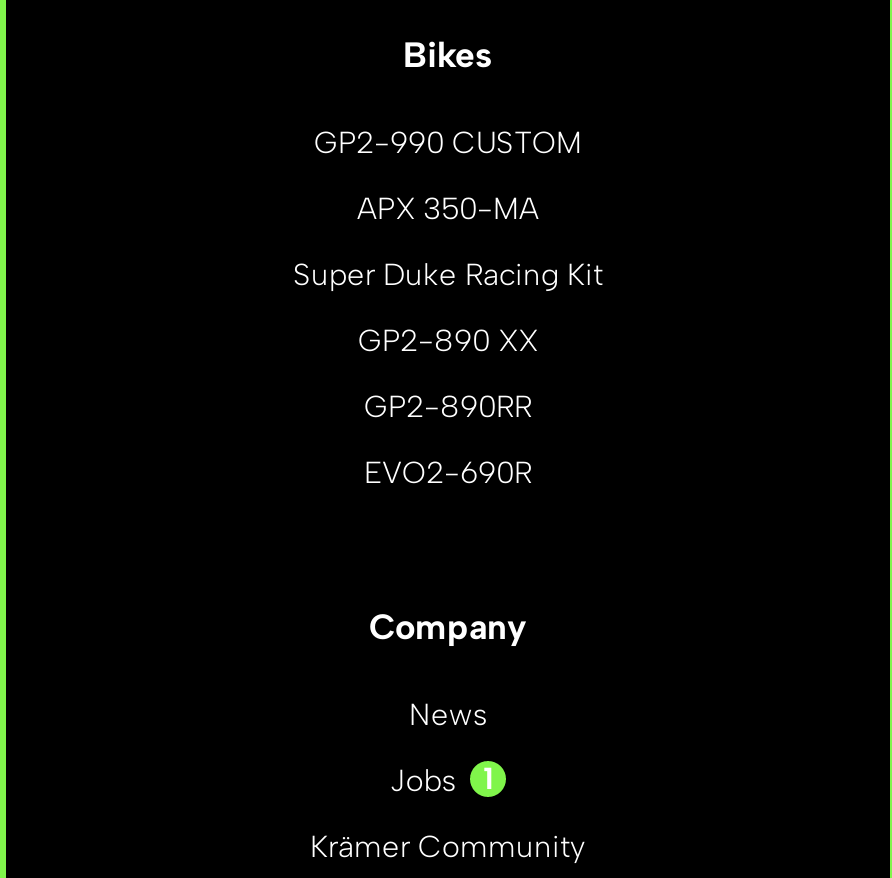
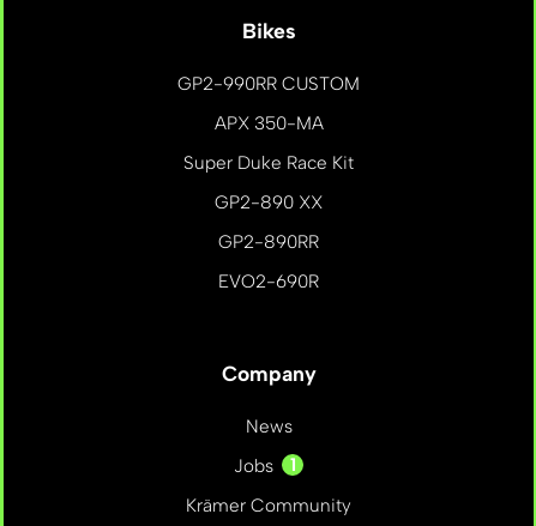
- GP2-990 CUSTOM
+ GP2-990RR CUSTOM

- Super Duke Racing Kit
+ Super Duke Race Kit
